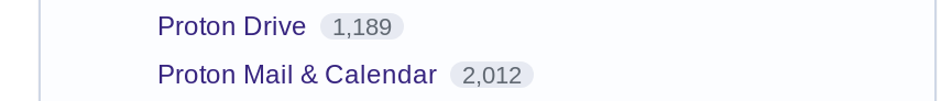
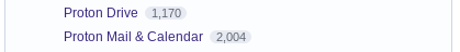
- Proton Drive 1,189
+ Proton Drive 1,170

- Proton Mail & Calendar 2,012
+ Proton Mail & Calendar 2,004
